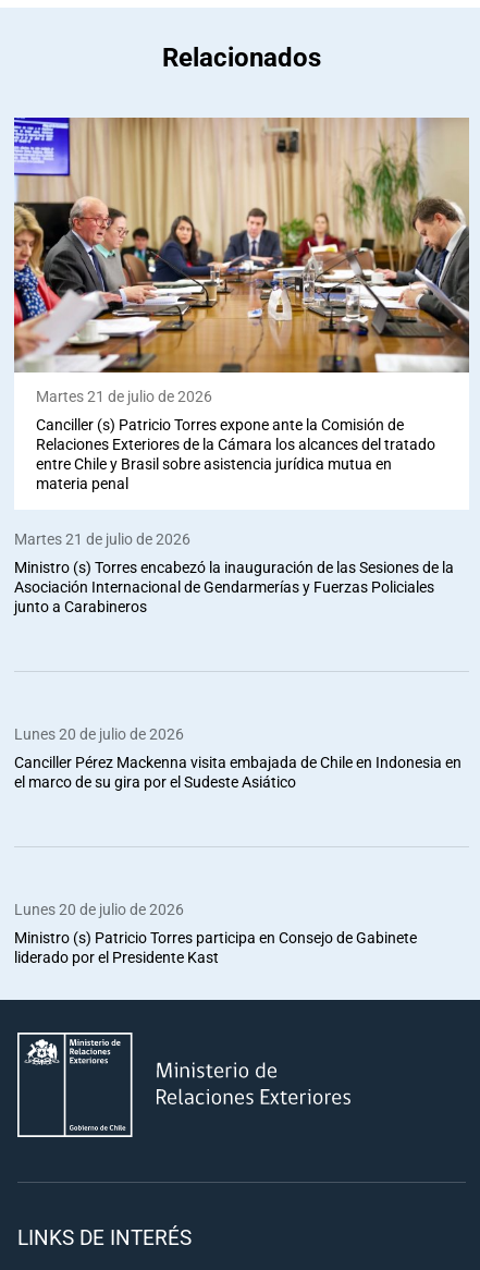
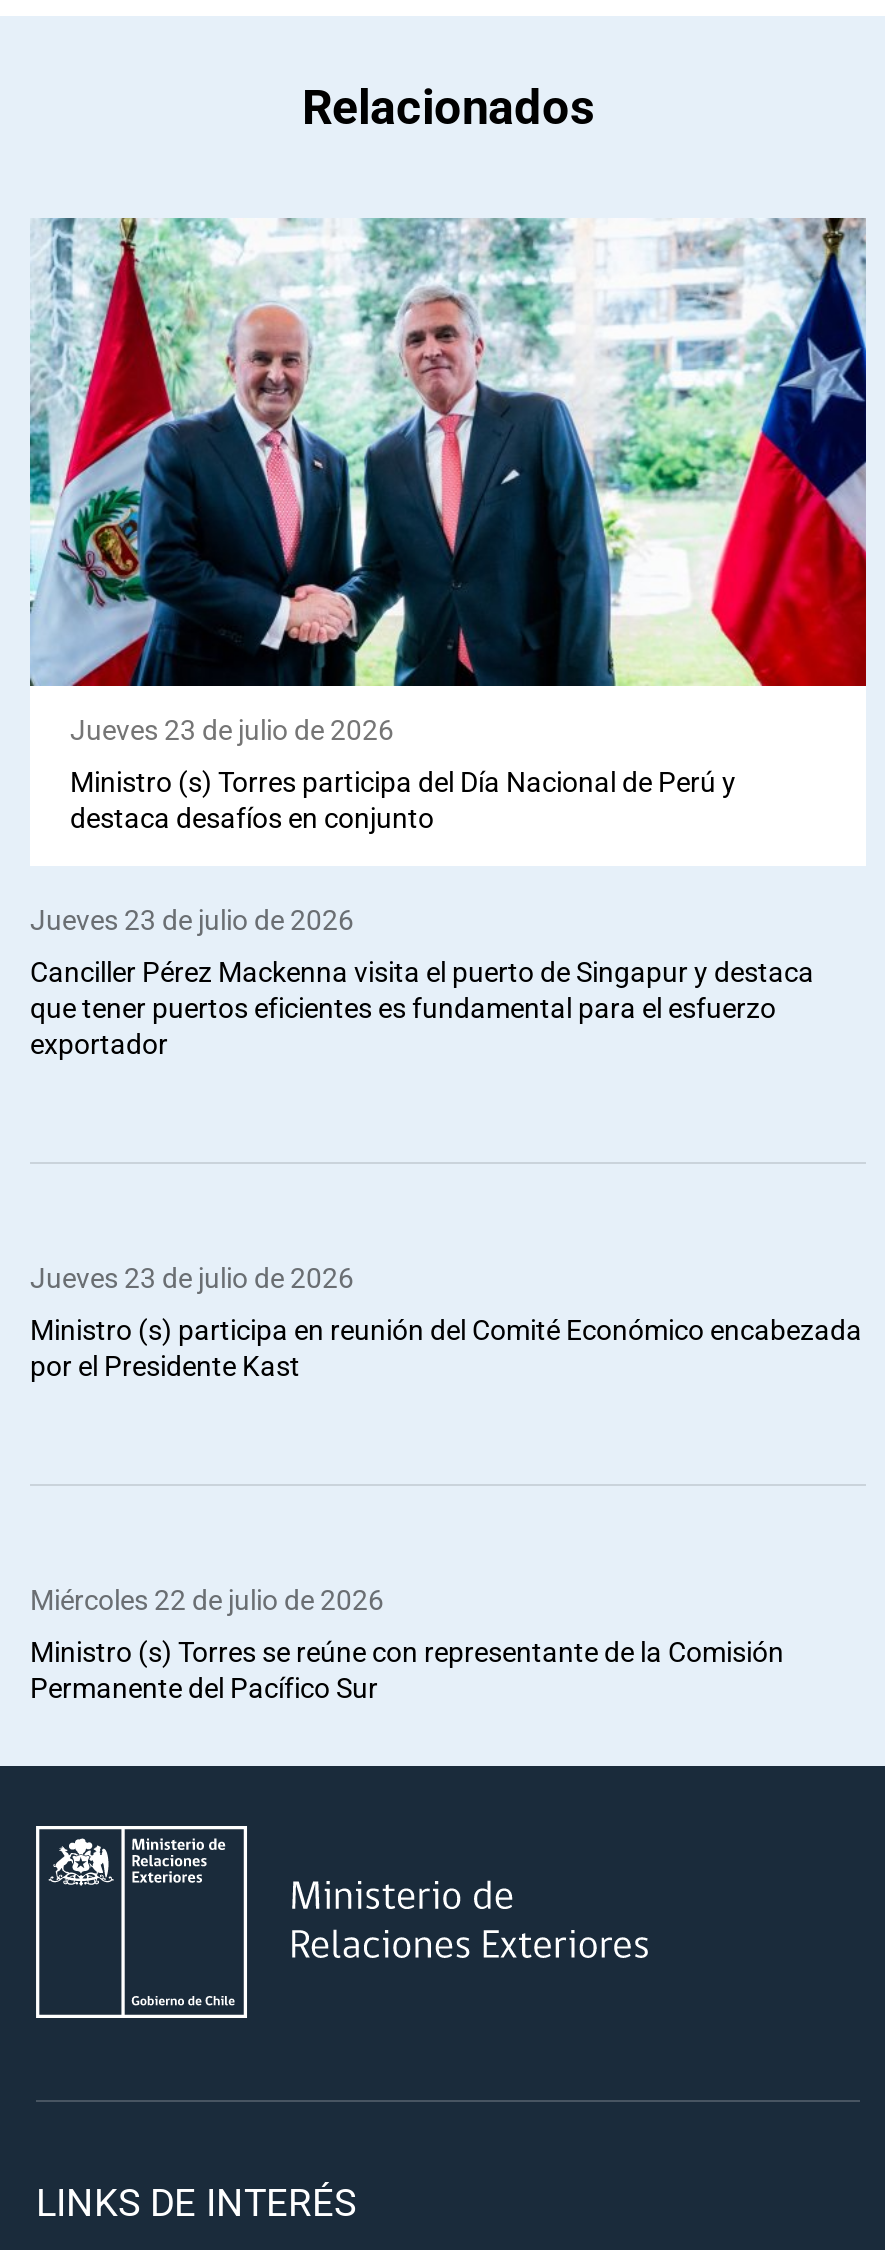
- [image]
- Martes 21 de julio de 2026
- Canciller (s) Patricio Torres expone ante la Comisión de
- Relaciones Exteriores de la Cámara los alcances del tratado
- entre Chile y Brasil sobre asistencia jurídica mutua en
- materia penal
+ [image]
+ Jueves 23 de julio de 2026
+ Ministro (s) Torres participa del Día Nacional de Perú y
+ destaca desafíos en conjunto

- Martes 21 de julio de 2026
- Ministro (s) Torres encabezó la inauguración de las Sesiones de la
- Asociación Internacional de Gendarmerías y Fuerzas Policiales
- junto a Carabineros
+ Jueves 23 de julio de 2026
+ Canciller Pérez Mackenna visita el puerto de Singapur y destaca
+ que tener puertos eficientes es fundamental para el esfuerzo
+ exportador

- Lunes 20 de julio de 2026
- Canciller Pérez Mackenna visita embajada de Chile en Indonesia en
- el marco de su gira por el Sudeste Asiático
+ Jueves 23 de julio de 2026
+ Ministro (s) participa en reunión del Comité Económico encabezada
+ por el Presidente Kast

- Lunes 20 de julio de 2026
- Ministro (s) Patricio Torres participa en Consejo de Gabinete
- liderado por el Presidente Kast
+ Miércoles 22 de julio de 2026
+ Ministro (s) Torres se reúne con representante de la Comisión
+ Permanente del Pacífico Sur
